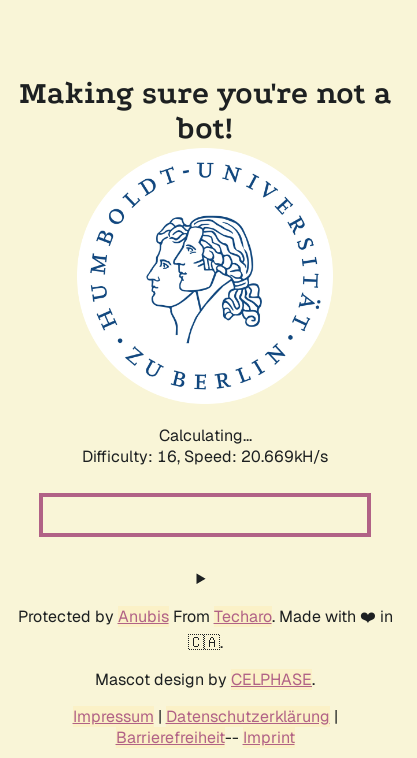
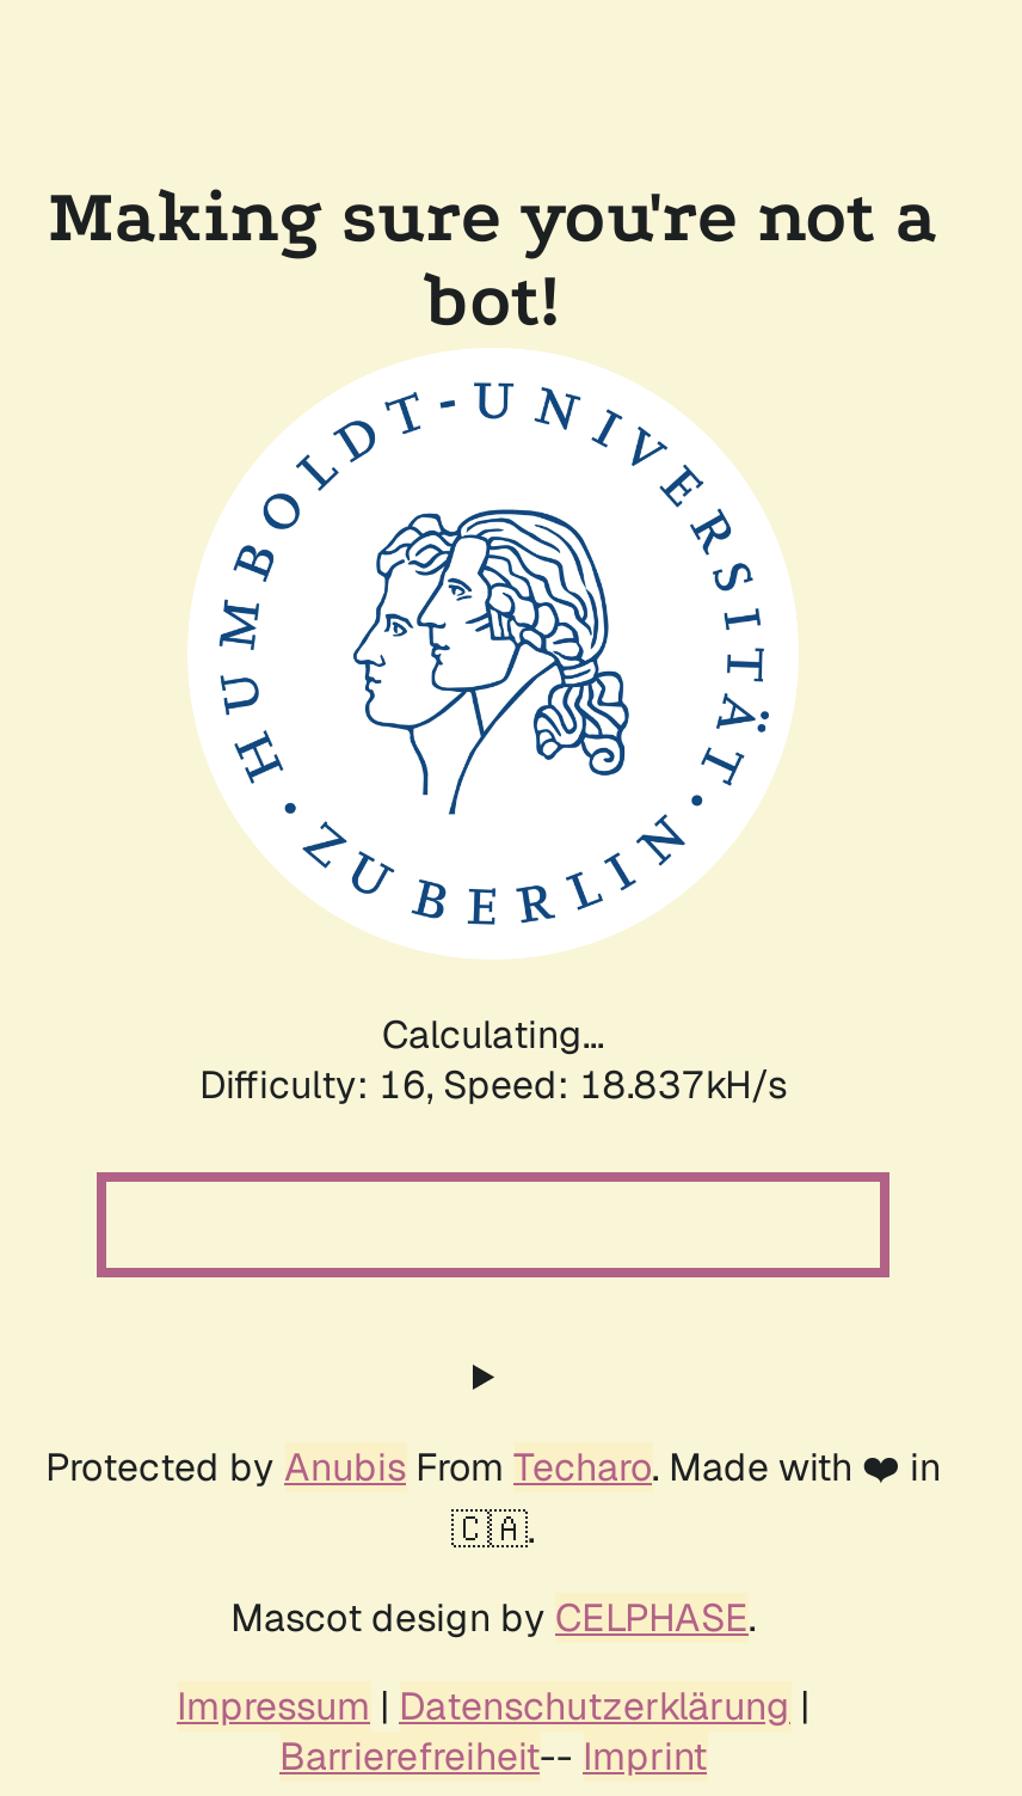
- Difficulty: 16, Speed: 20.669kH/s
+ Difficulty: 16, Speed: 18.837kH/s
